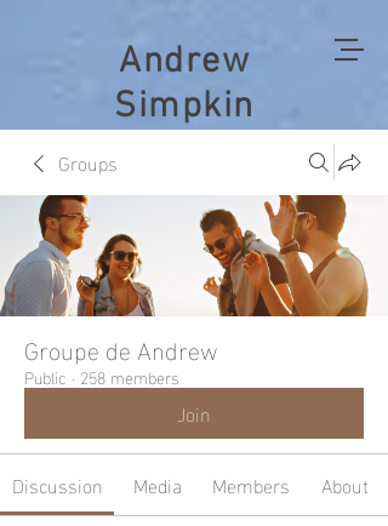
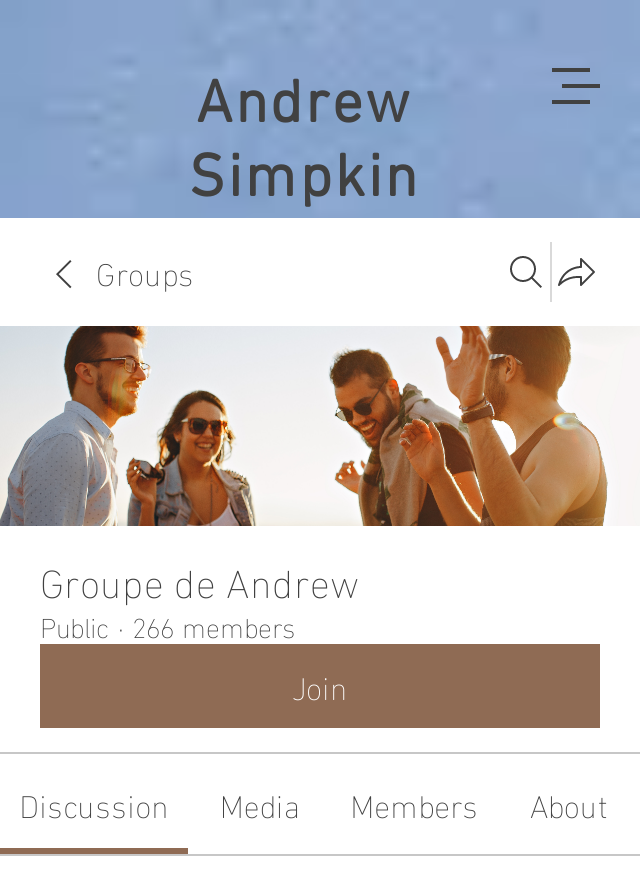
- Public · 258 members
+ Public · 266 members
